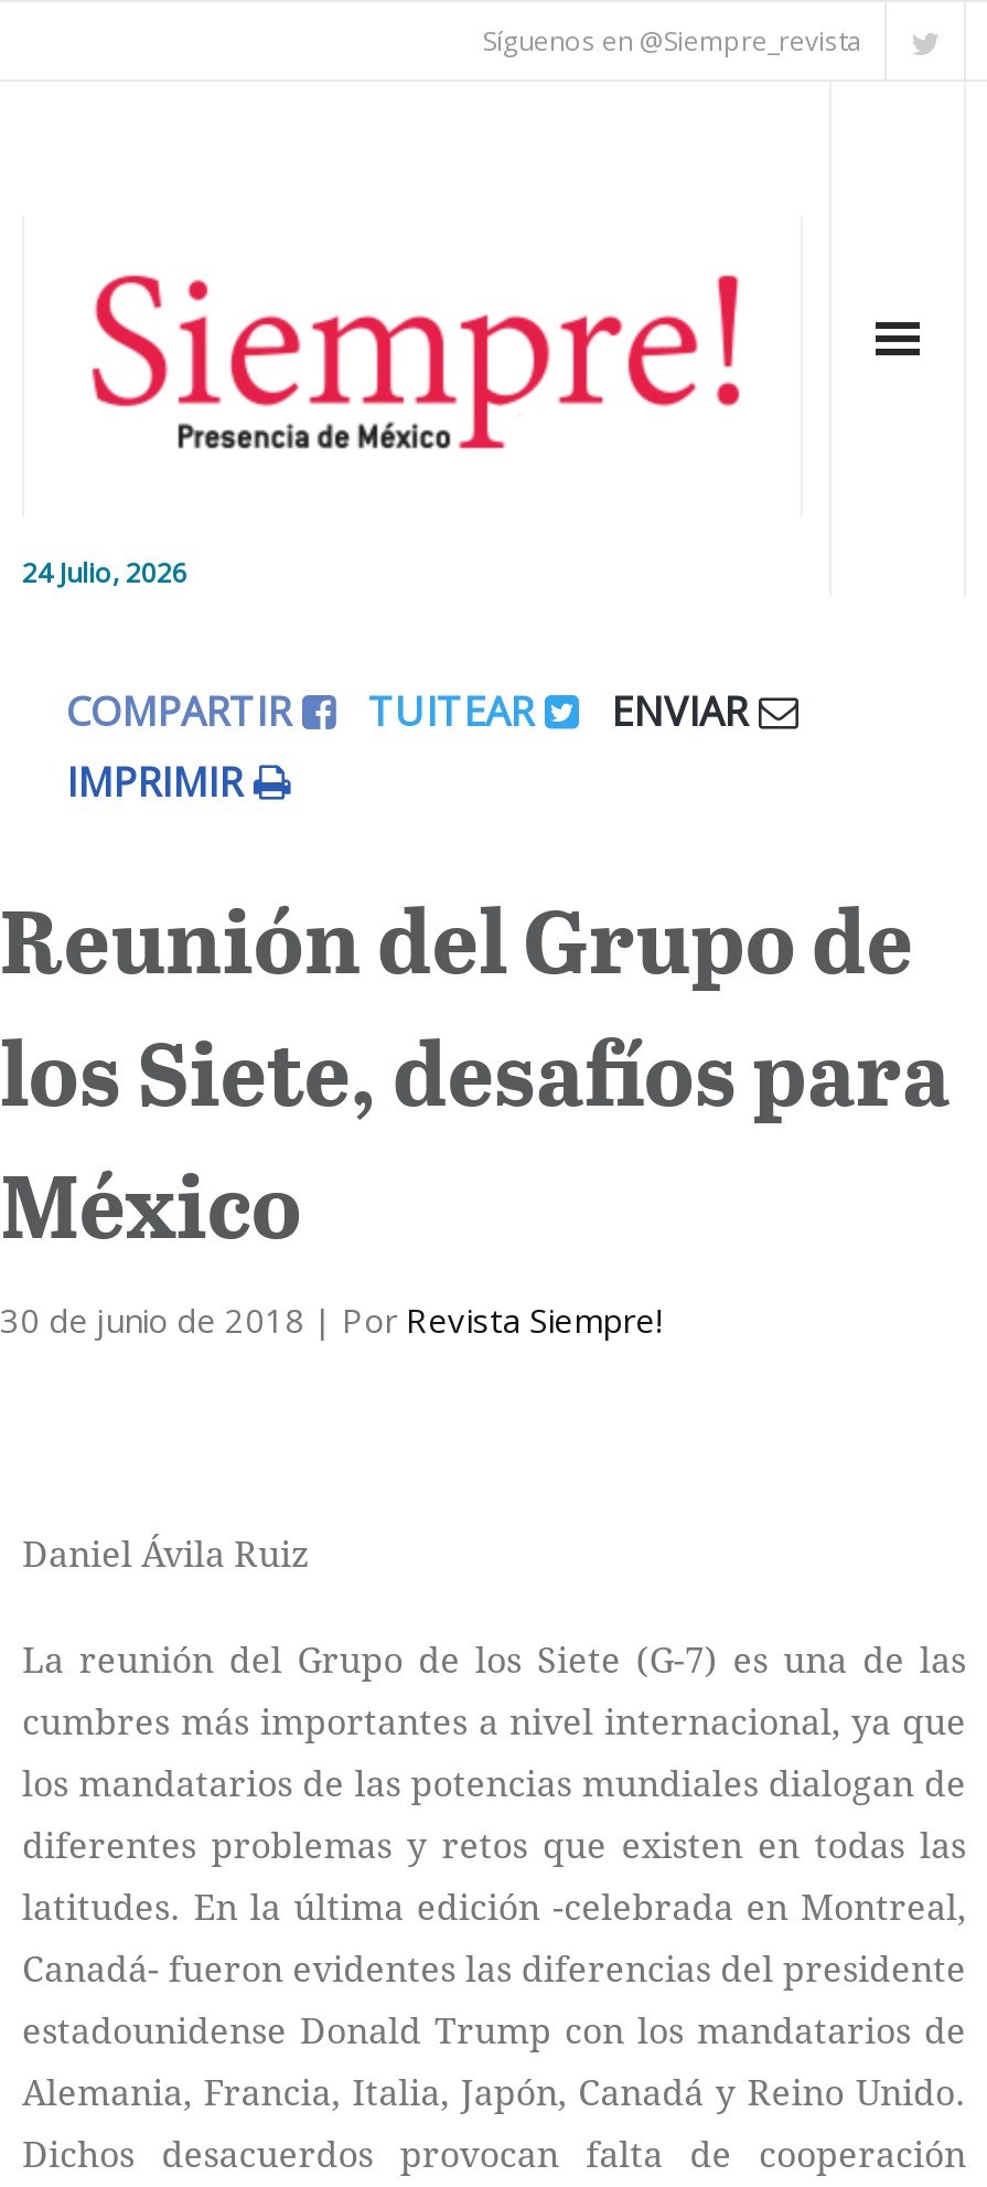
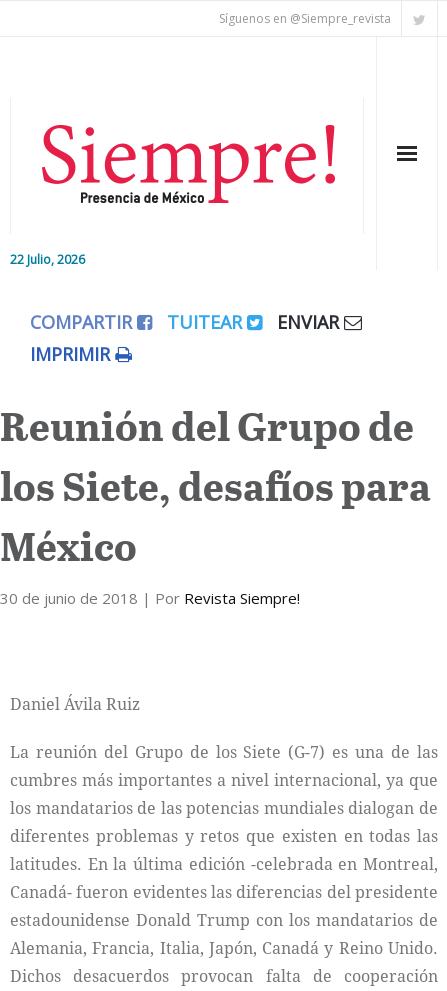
- 24 Julio, 2026
+ 22 Julio, 2026
